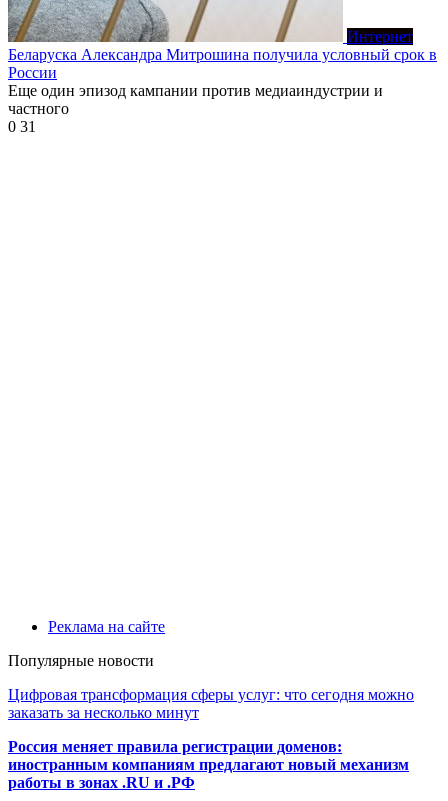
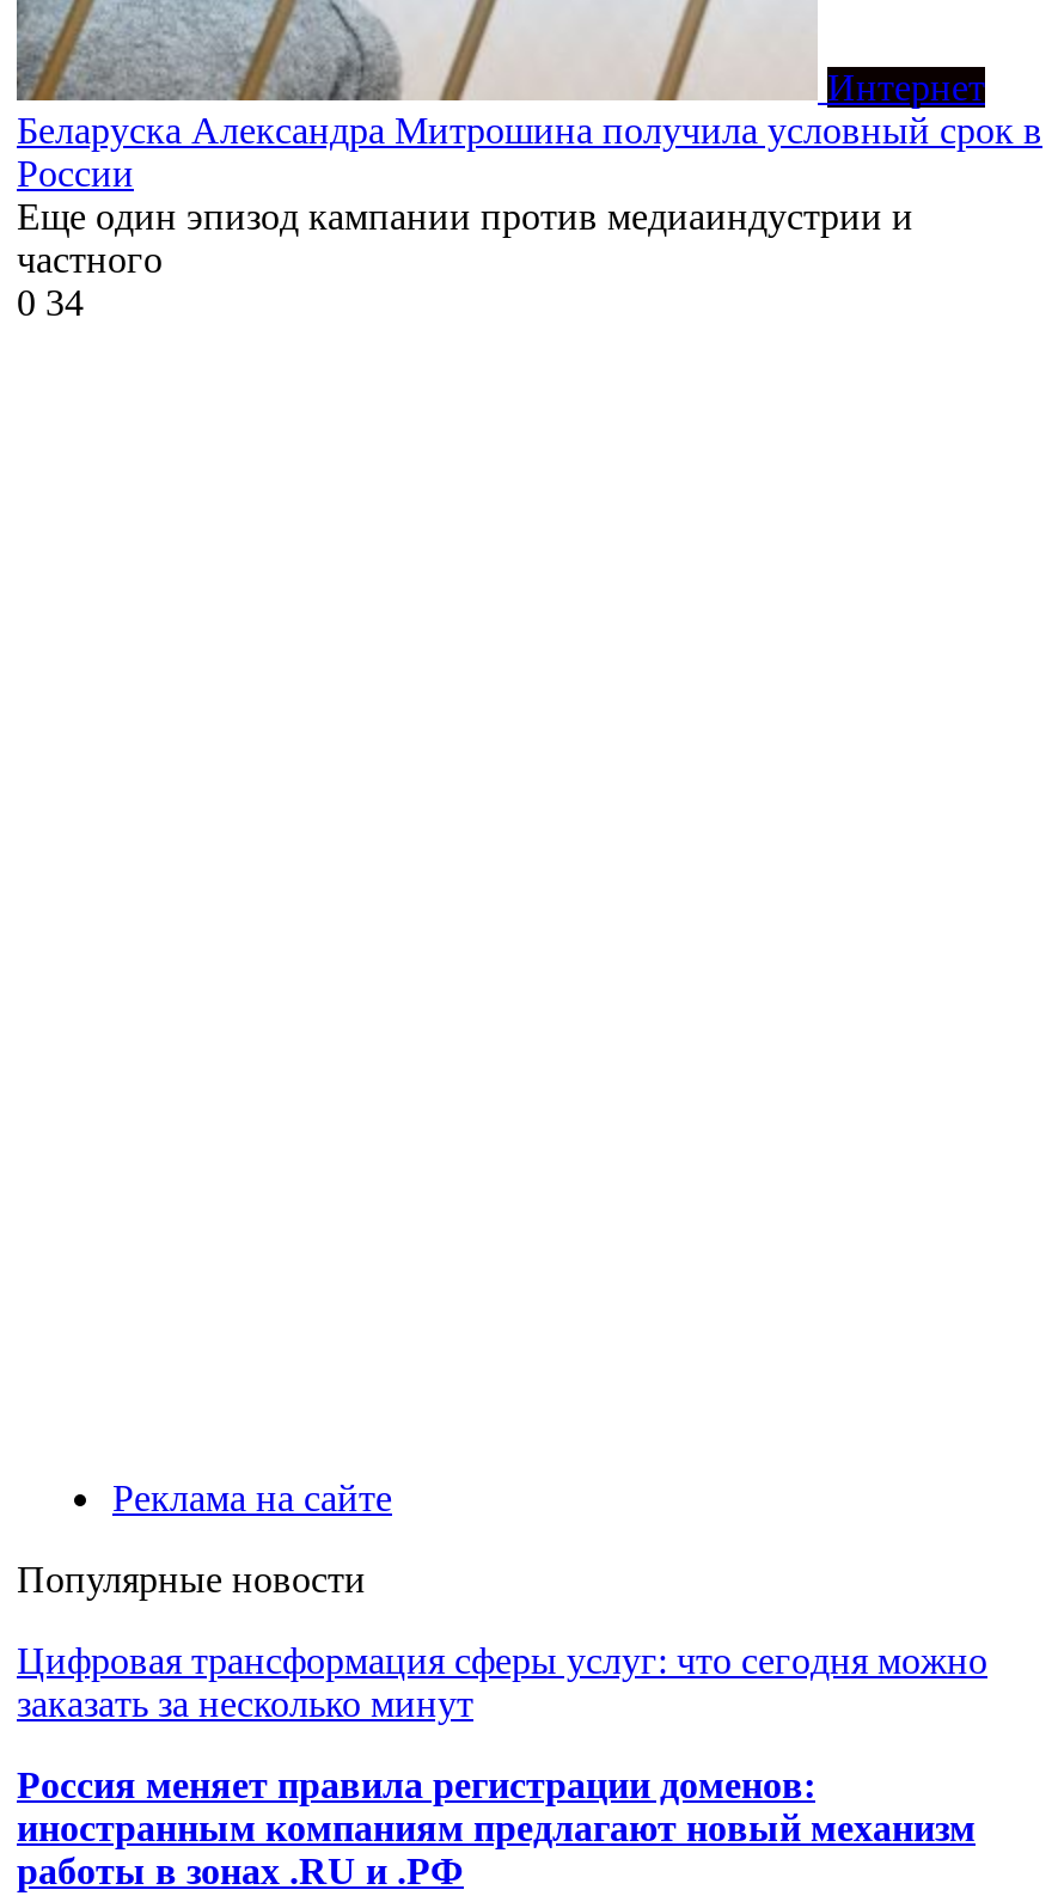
- 0 31
+ 0 34
